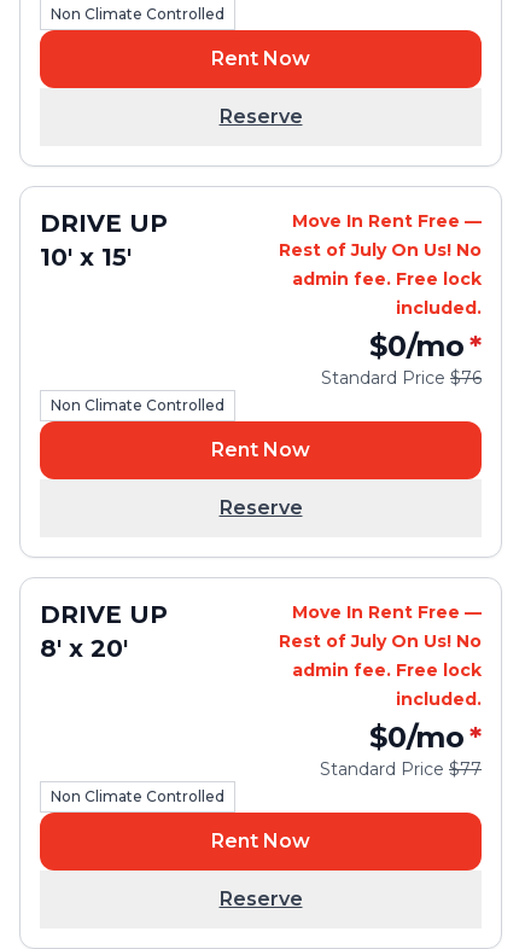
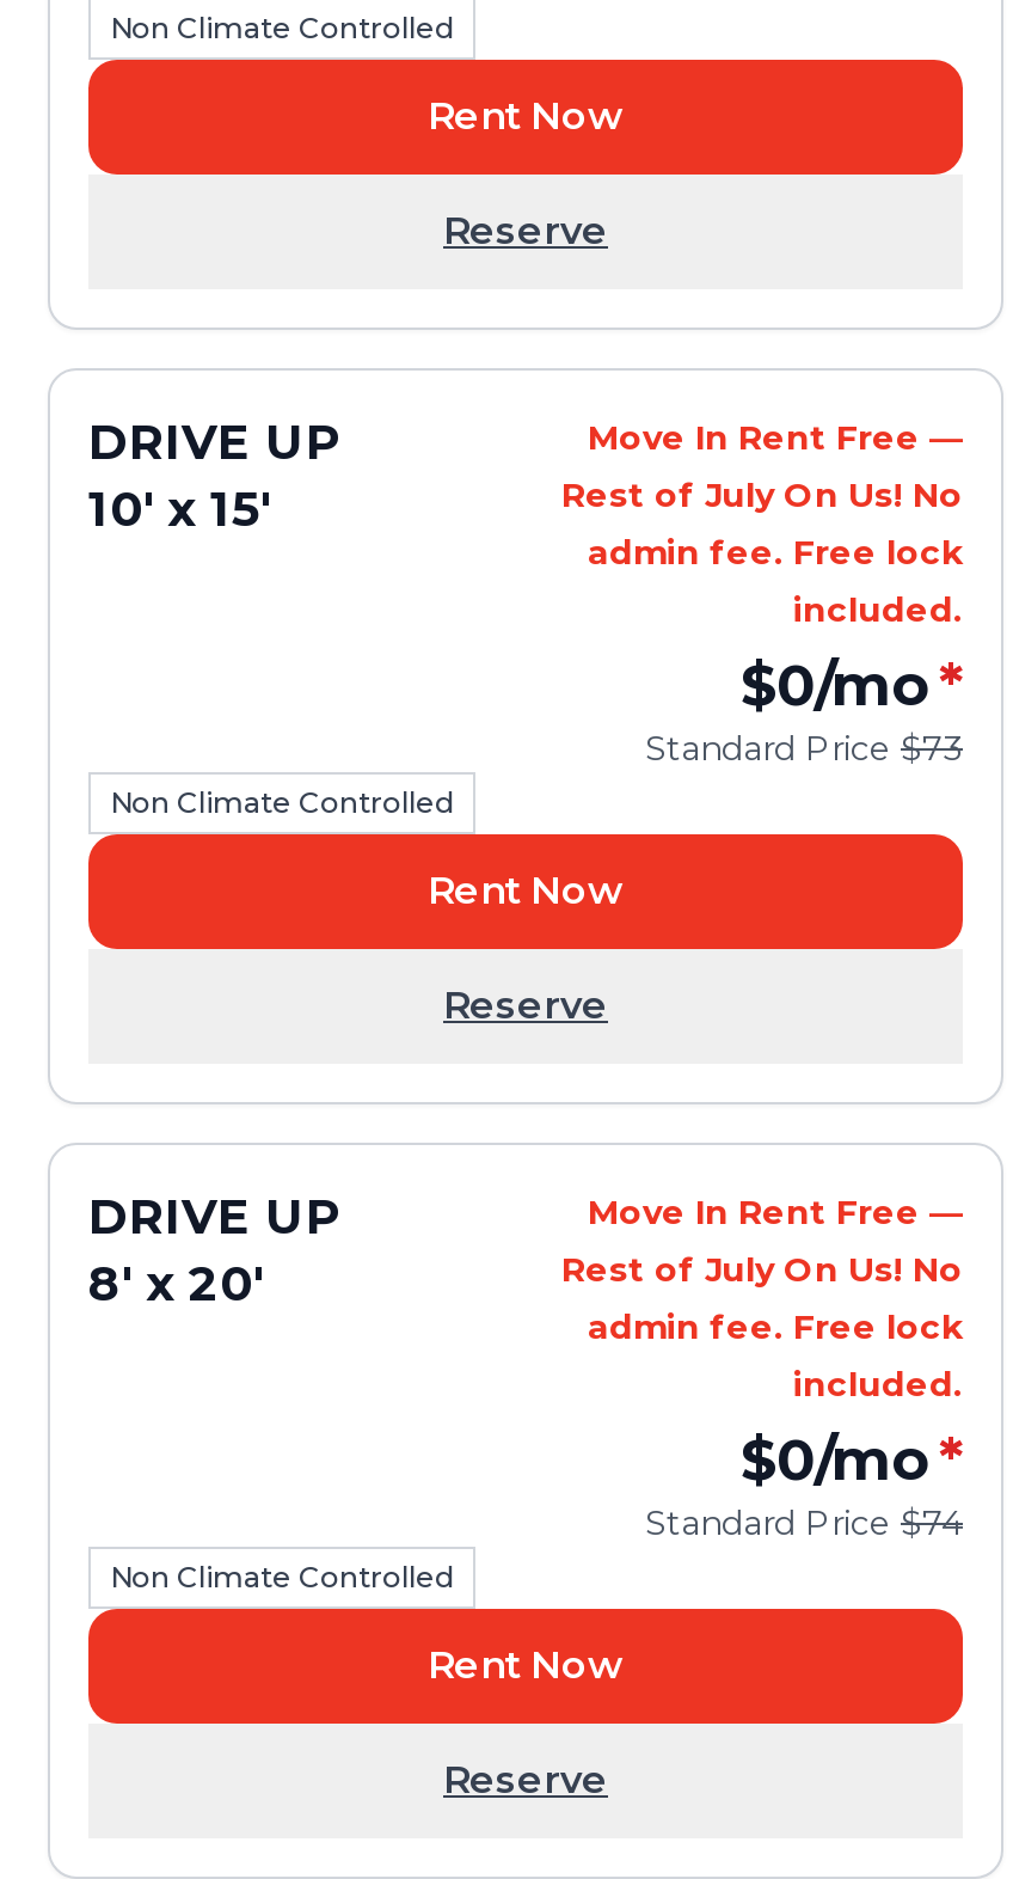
- Standard Price $76
+ Standard Price $73

- Standard Price $77
+ Standard Price $74
